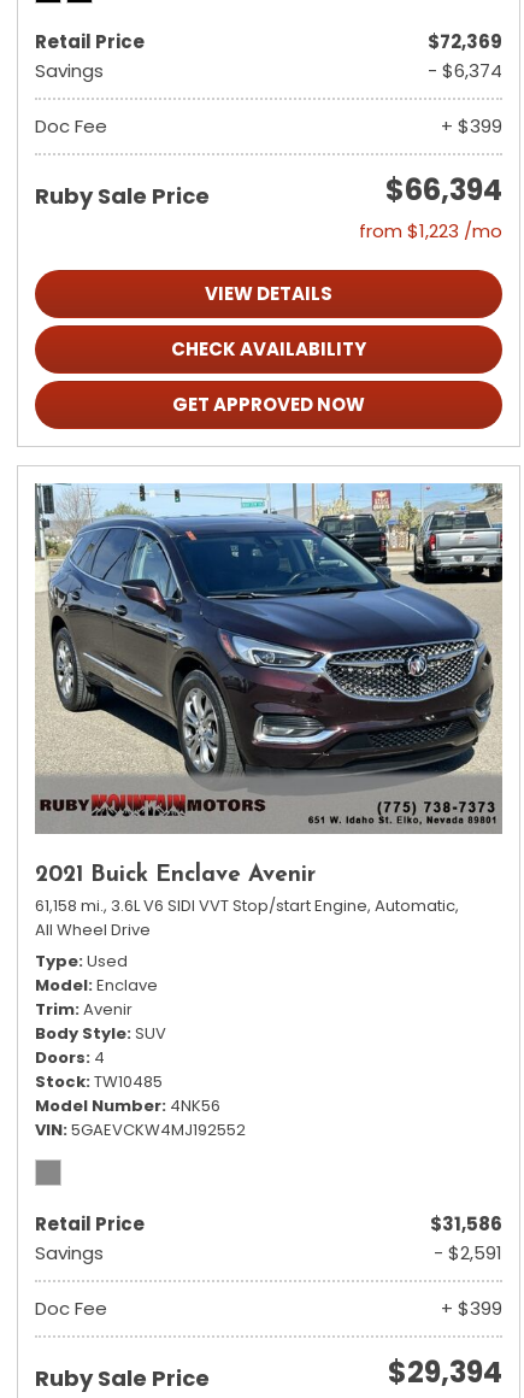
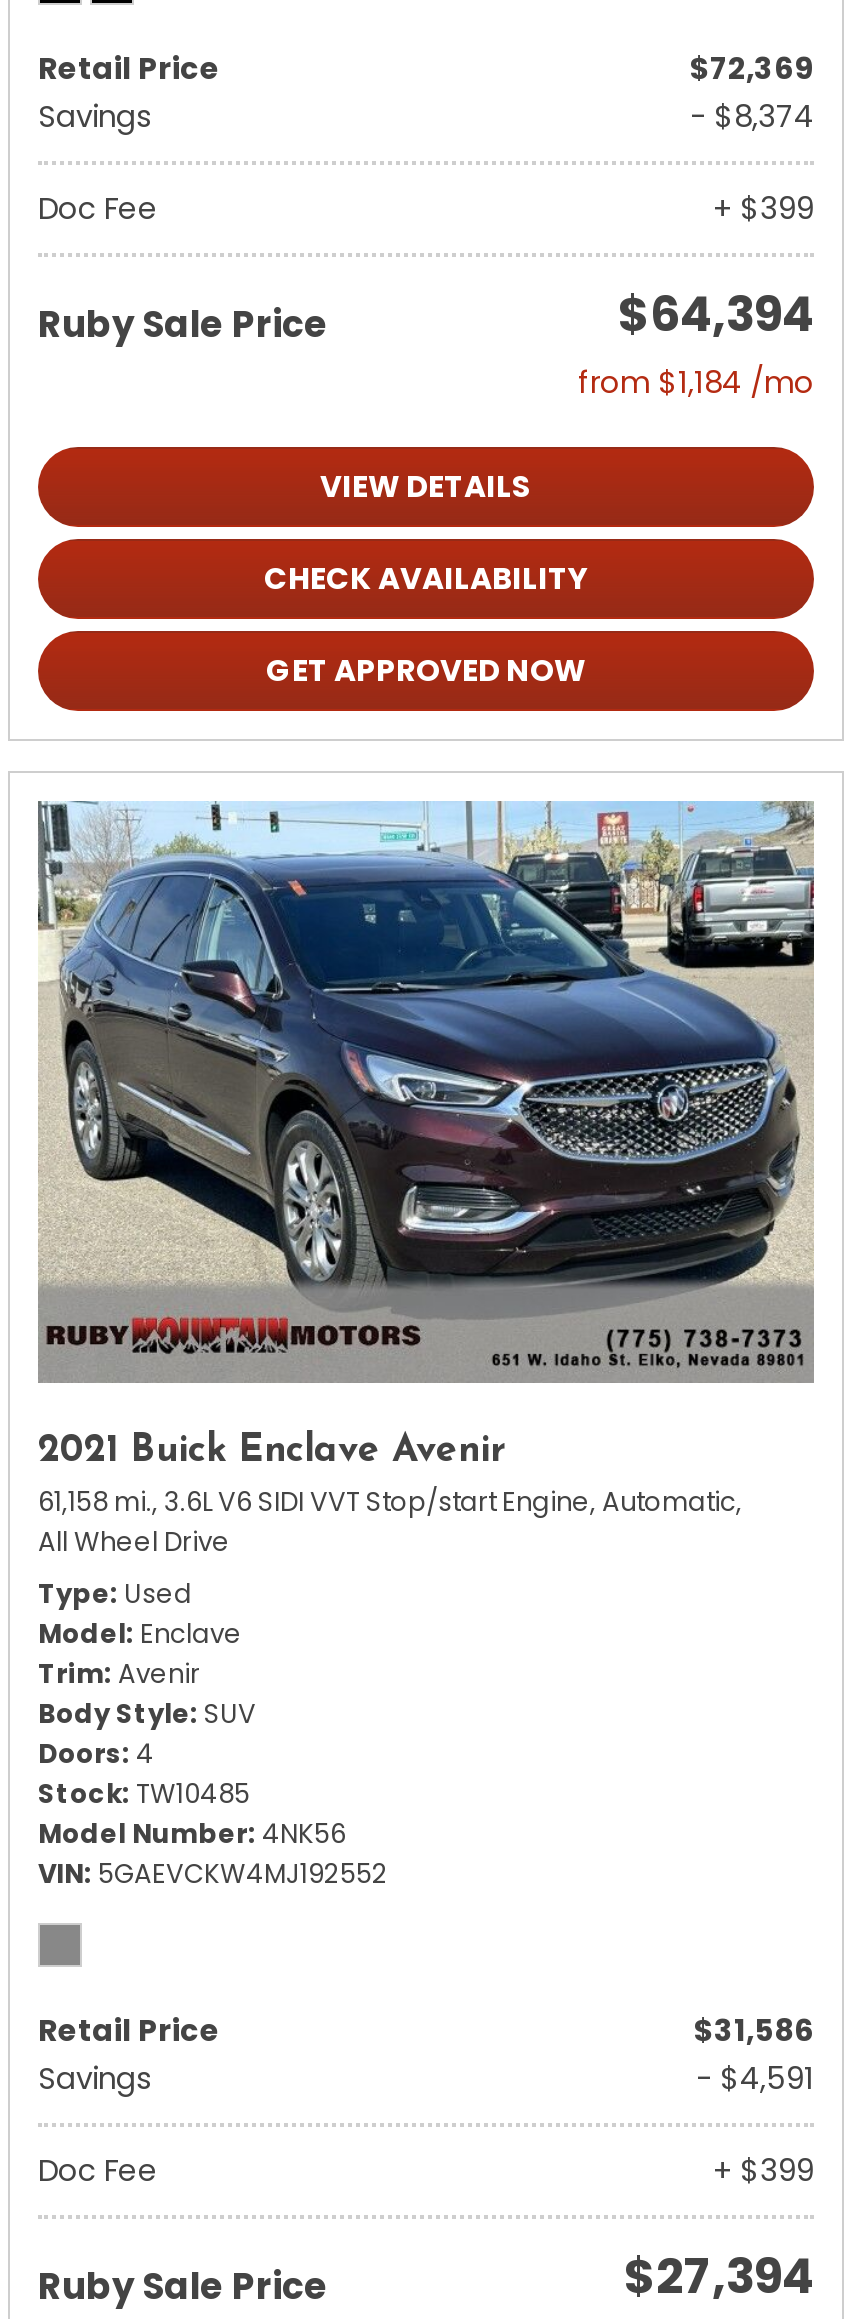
- - $6,374
+ - $8,374

- $66,394
+ $64,394

- from $1,223 /mo
+ from $1,184 /mo

- - $2,591
+ - $4,591

- $29,394
+ $27,394
